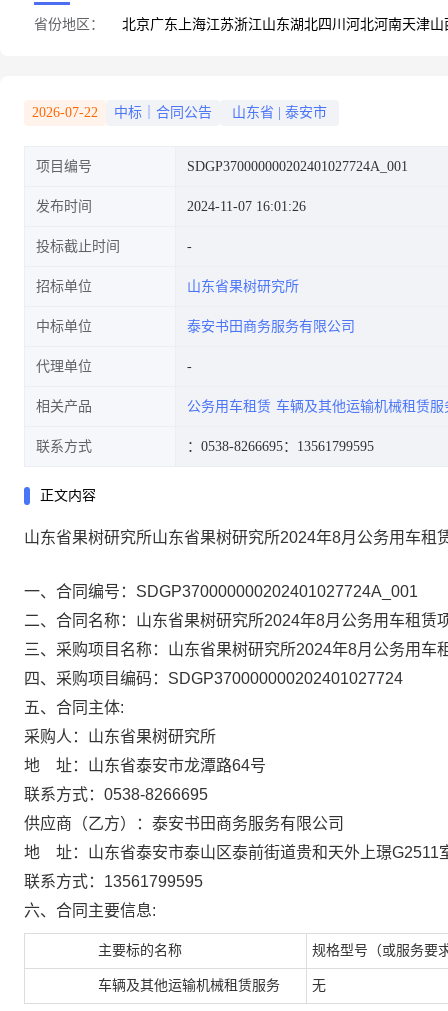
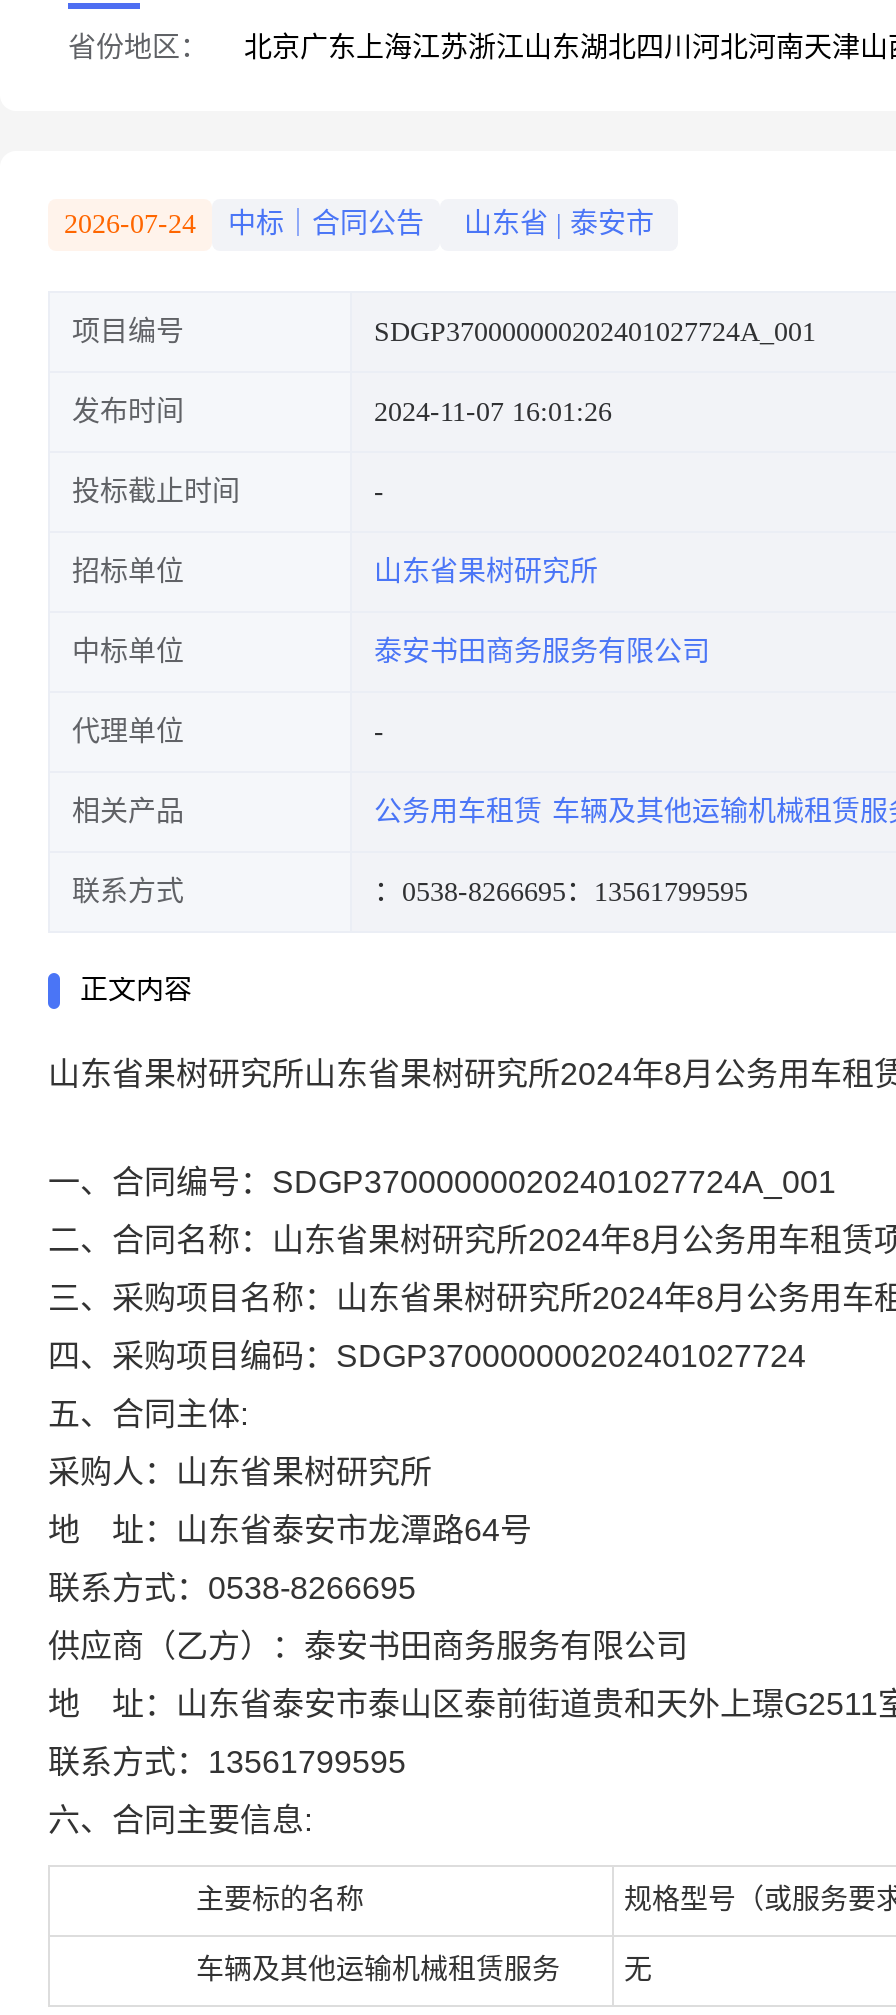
- 2026-07-22
+ 2026-07-24
